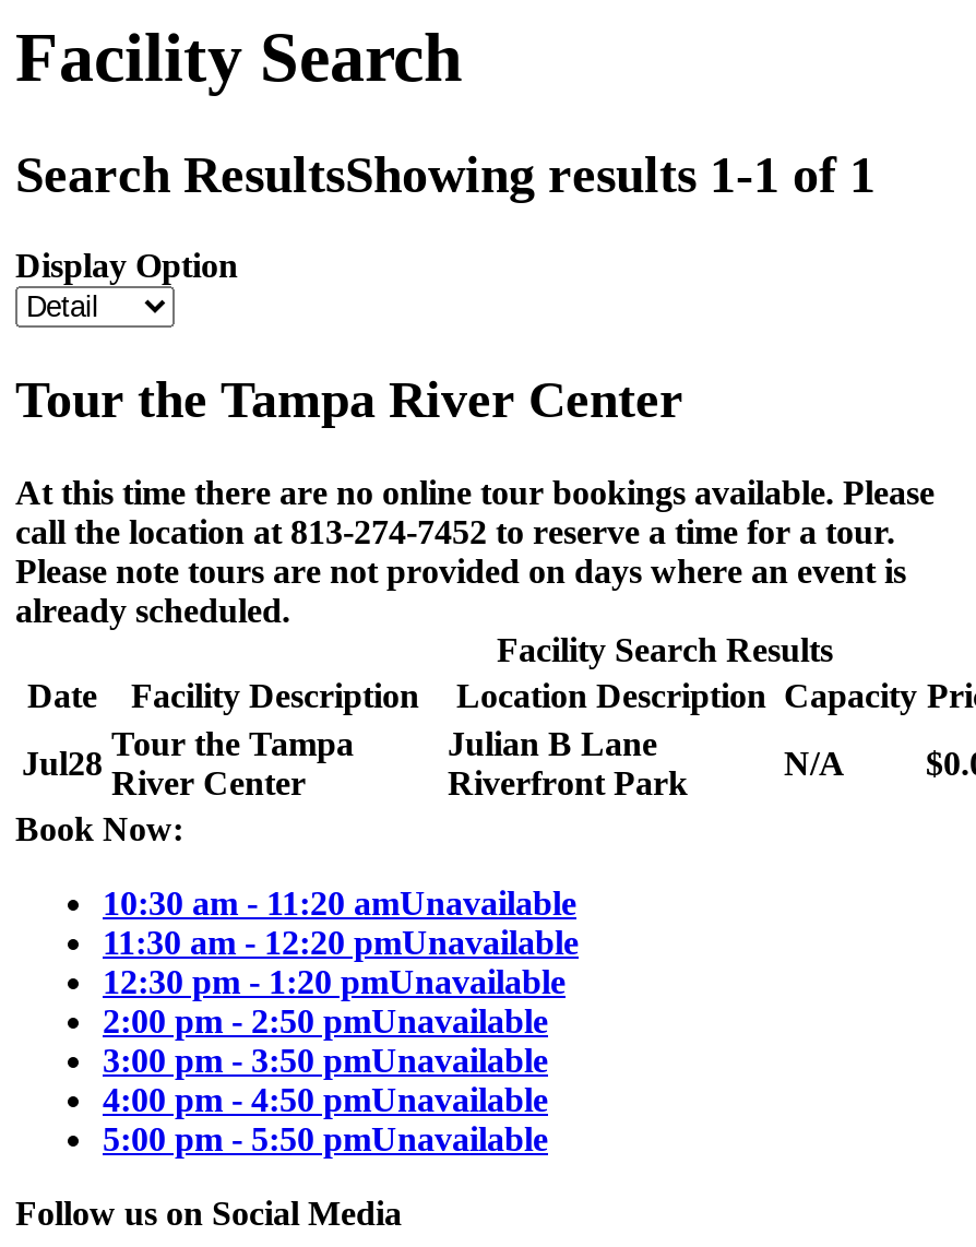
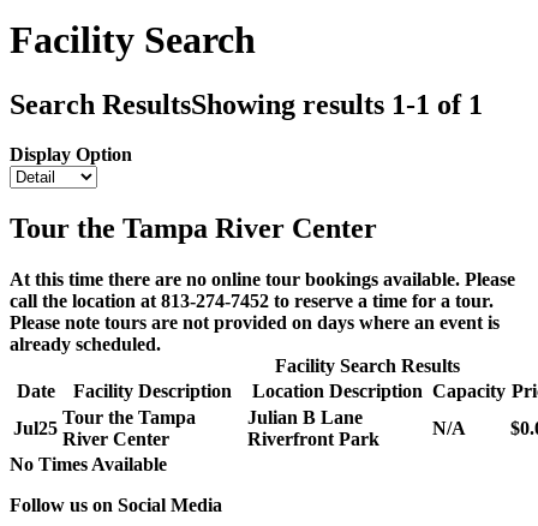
- Jul28
+ Jul25

- Book Now:
- 10:30 am - 11:20 amUnavailable
- 11:30 am - 12:20 pmUnavailable
- 12:30 pm - 1:20 pmUnavailable
- 2:00 pm - 2:50 pmUnavailable
- 3:00 pm - 3:50 pmUnavailable
- 4:00 pm - 4:50 pmUnavailable
- 5:00 pm - 5:50 pmUnavailable
+ No Times Available
